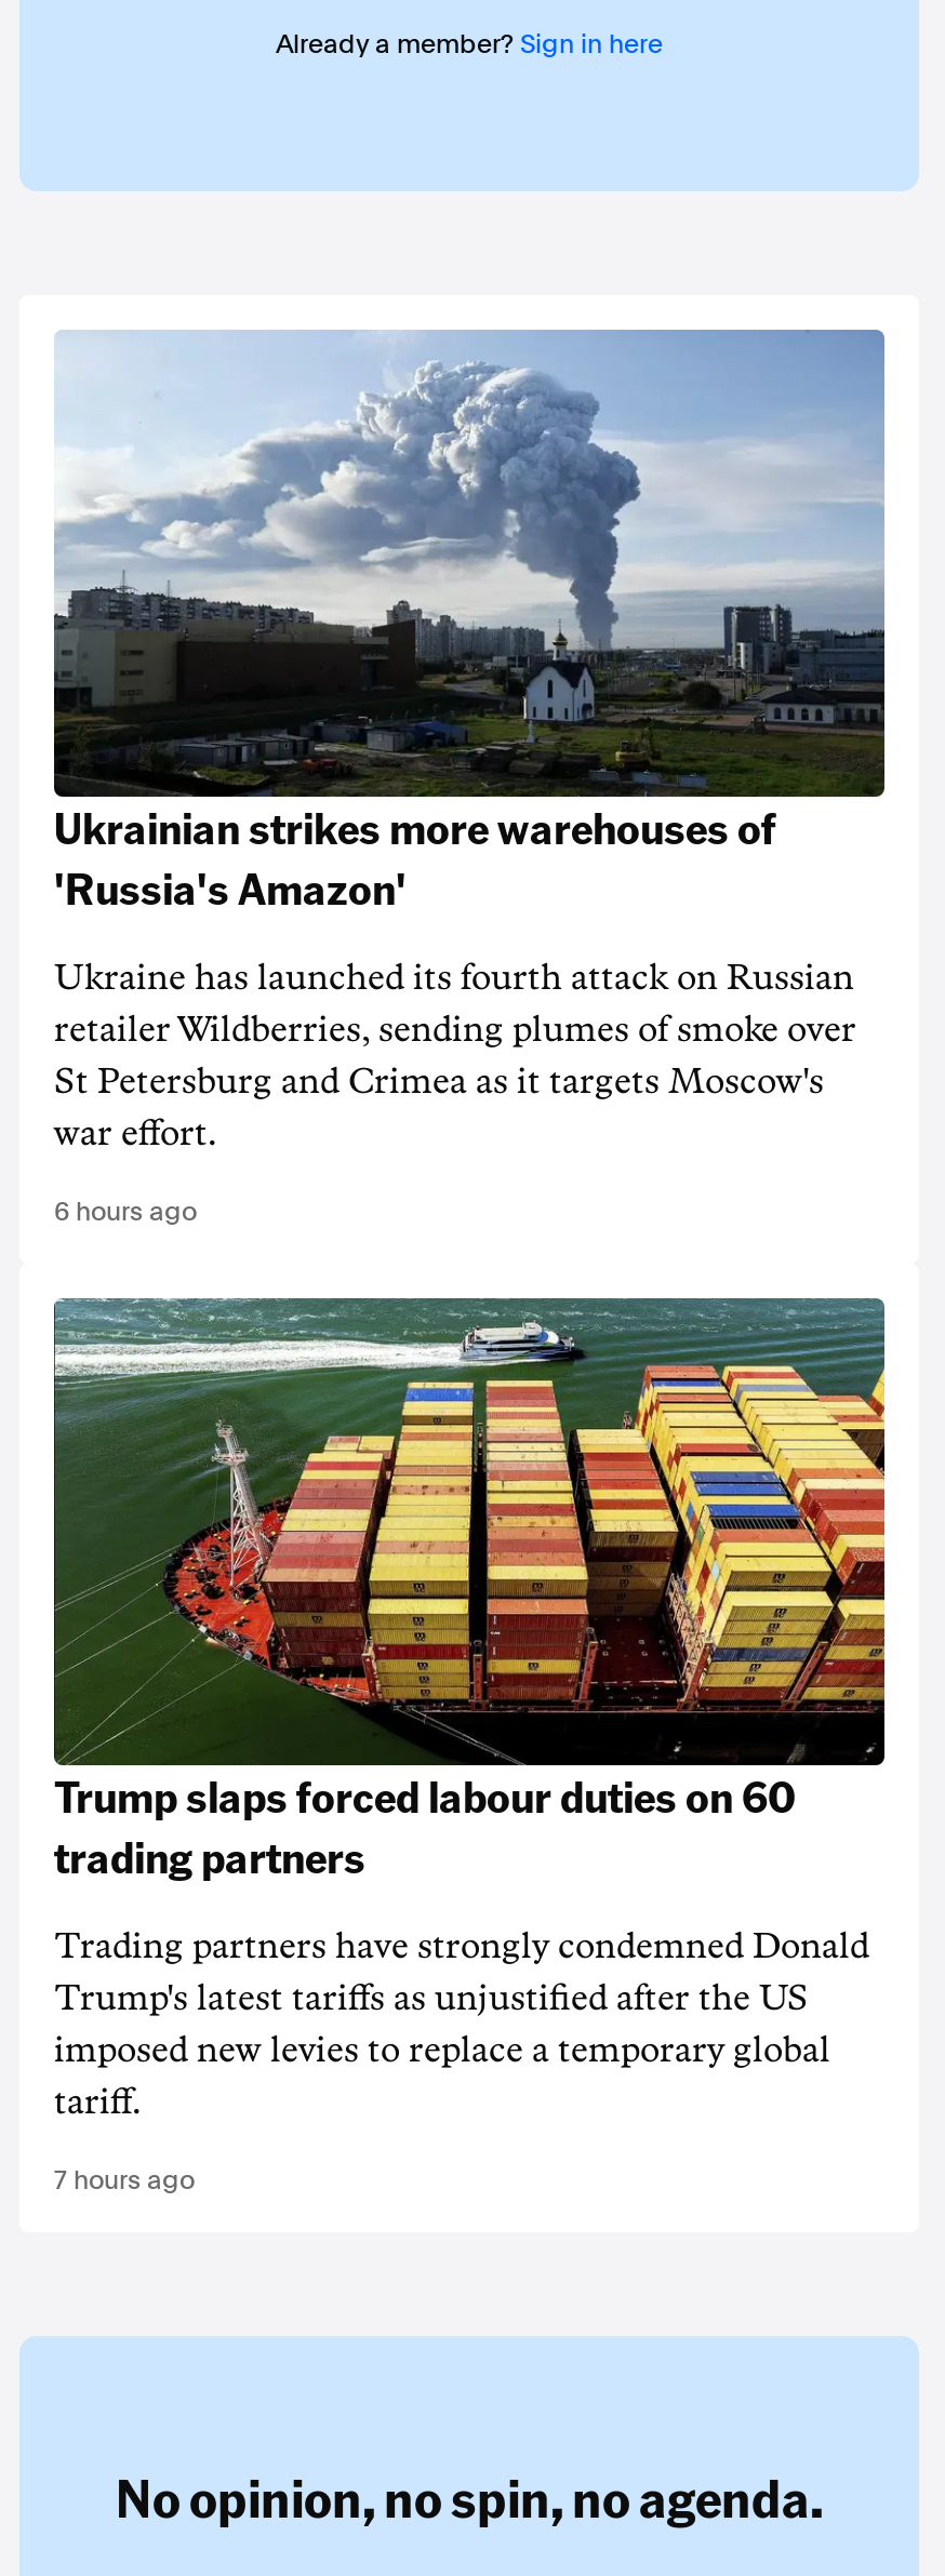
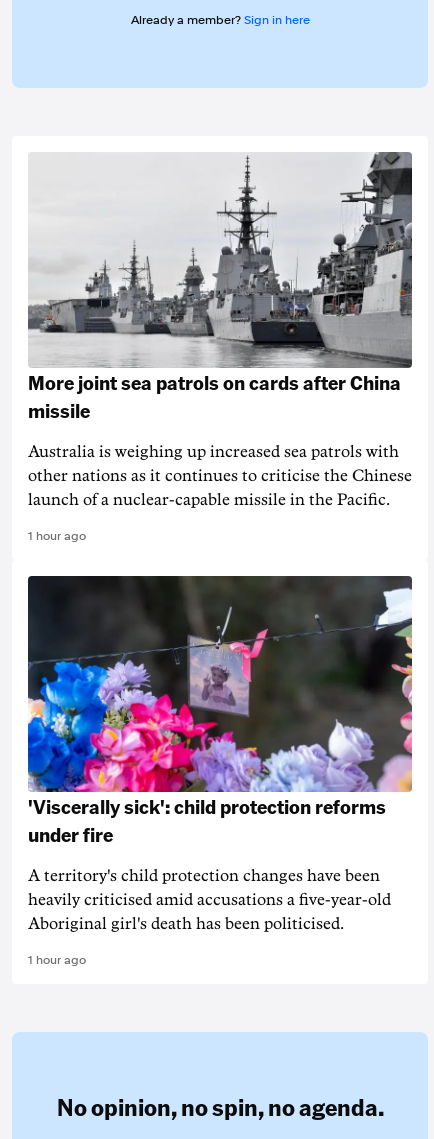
- [image]
- Ukrainian strikes more warehouses of
- 'Russia's Amazon'
- Ukraine has launched its fourth attack on Russian
- retailer Wildberries, sending plumes of smoke over
- St Petersburg and Crimea as it targets Moscow's
- war effort.
- 6 hours ago
+ [image]
+ More joint sea patrols on cards after China
+ missile
+ Australia is weighing up increased sea patrols with
+ other nations as it continues to criticise the Chinese
+ launch of a nuclear-capable missile in the Pacific.
+ 1 hour ago

- [image]
- Trump slaps forced labour duties on 60
- trading partners
- Trading partners have strongly condemned Donald
- Trump's latest tariffs as unjustified after the US
- imposed new levies to replace a temporary global
- tariff.
- 7 hours ago
+ [image]
+ 'Viscerally sick': child protection reforms
+ under fire
+ A territory's child protection changes have been
+ heavily criticised amid accusations a five-year-old
+ Aboriginal girl's death has been politicised.
+ 1 hour ago
